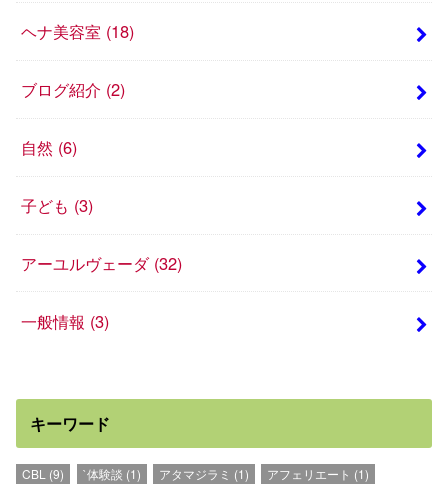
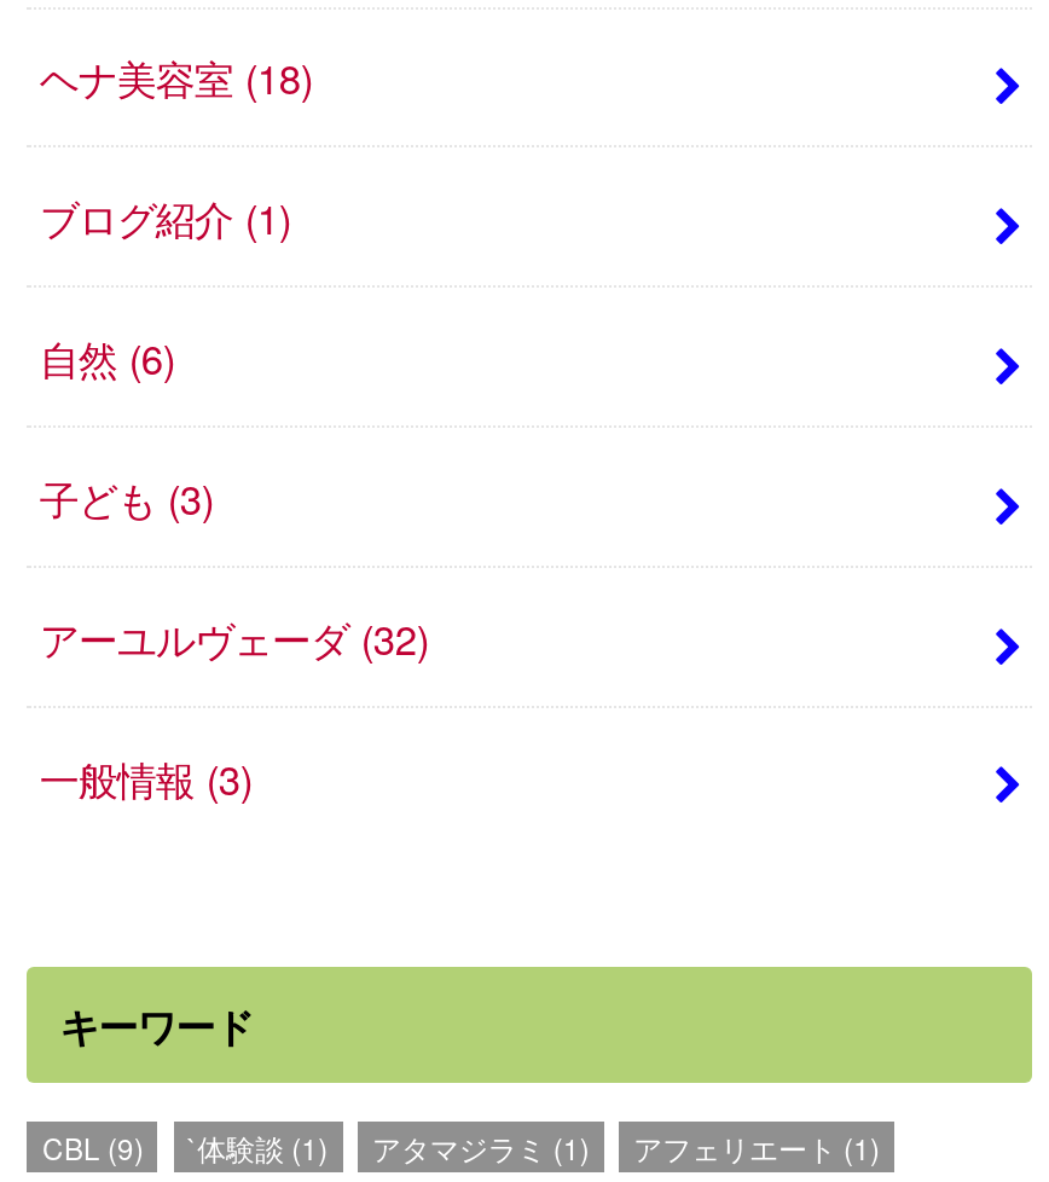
- ブログ紹介(2)
+ ブログ紹介(1)
